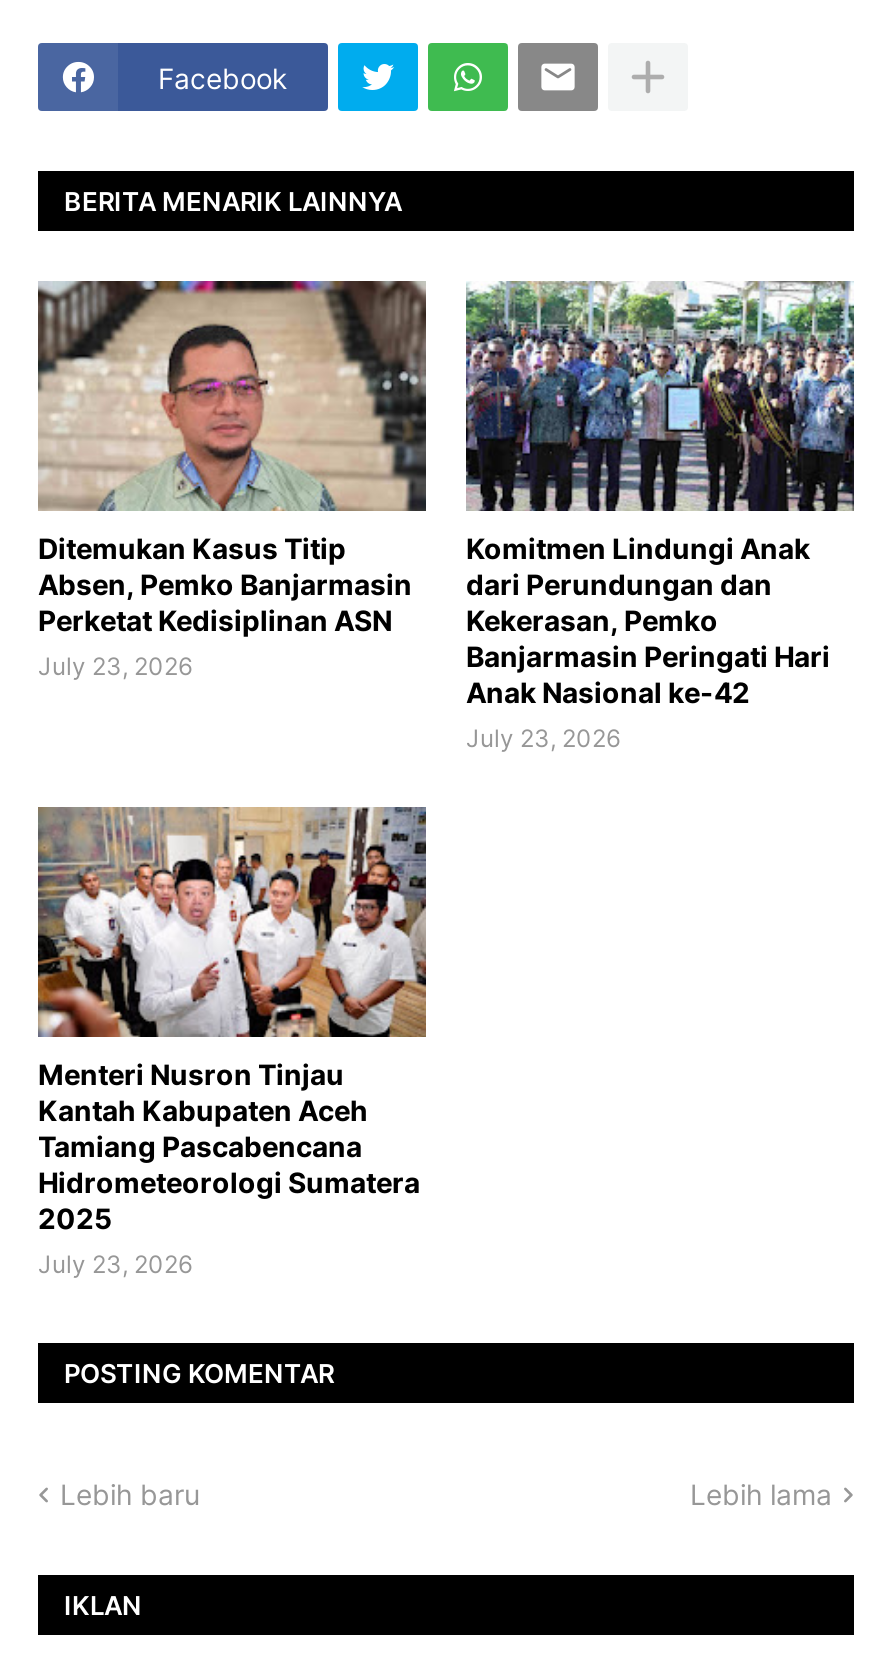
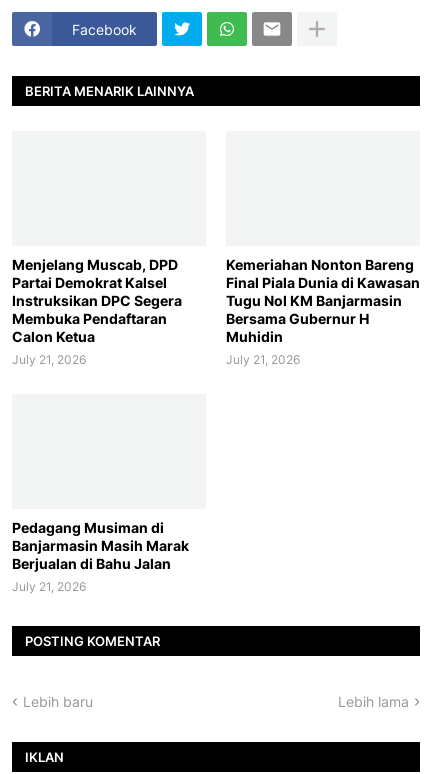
- [image]

- [image]

- Ditemukan Kasus Titip
- Absen, Pemko Banjarmasin
- Perketat Kedisiplinan ASN
- July 23, 2026
+ Menjelang Muscab, DPD
+ Partai Demokrat Kalsel
+ Instruksikan DPC Segera
+ Membuka Pendaftaran
+ Calon Ketua
+ July 21, 2026

- Komitmen Lindungi Anak
- dari Perundungan dan
- Kekerasan, Pemko
- Banjarmasin Peringati Hari
- Anak Nasional ke-42
- July 23, 2026
+ Kemeriahan Nonton Bareng
+ Final Piala Dunia di Kawasan
+ Tugu Nol KM Banjarmasin
+ Bersama Gubernur H
+ Muhidin
+ July 21, 2026

- [image]

- Menteri Nusron Tinjau
- Kantah Kabupaten Aceh
- Tamiang Pascabencana
- Hidrometeorologi Sumatera
- 2025
- July 23, 2026
+ Pedagang Musiman di
+ Banjarmasin Masih Marak
+ Berjualan di Bahu Jalan
+ July 21, 2026
